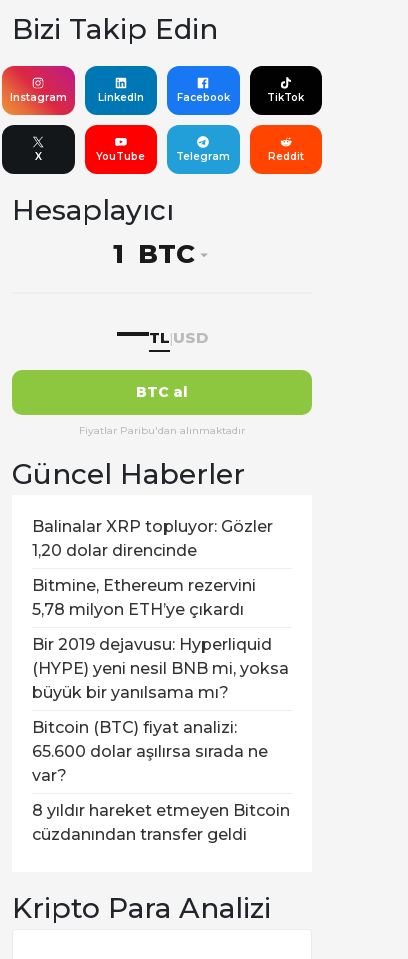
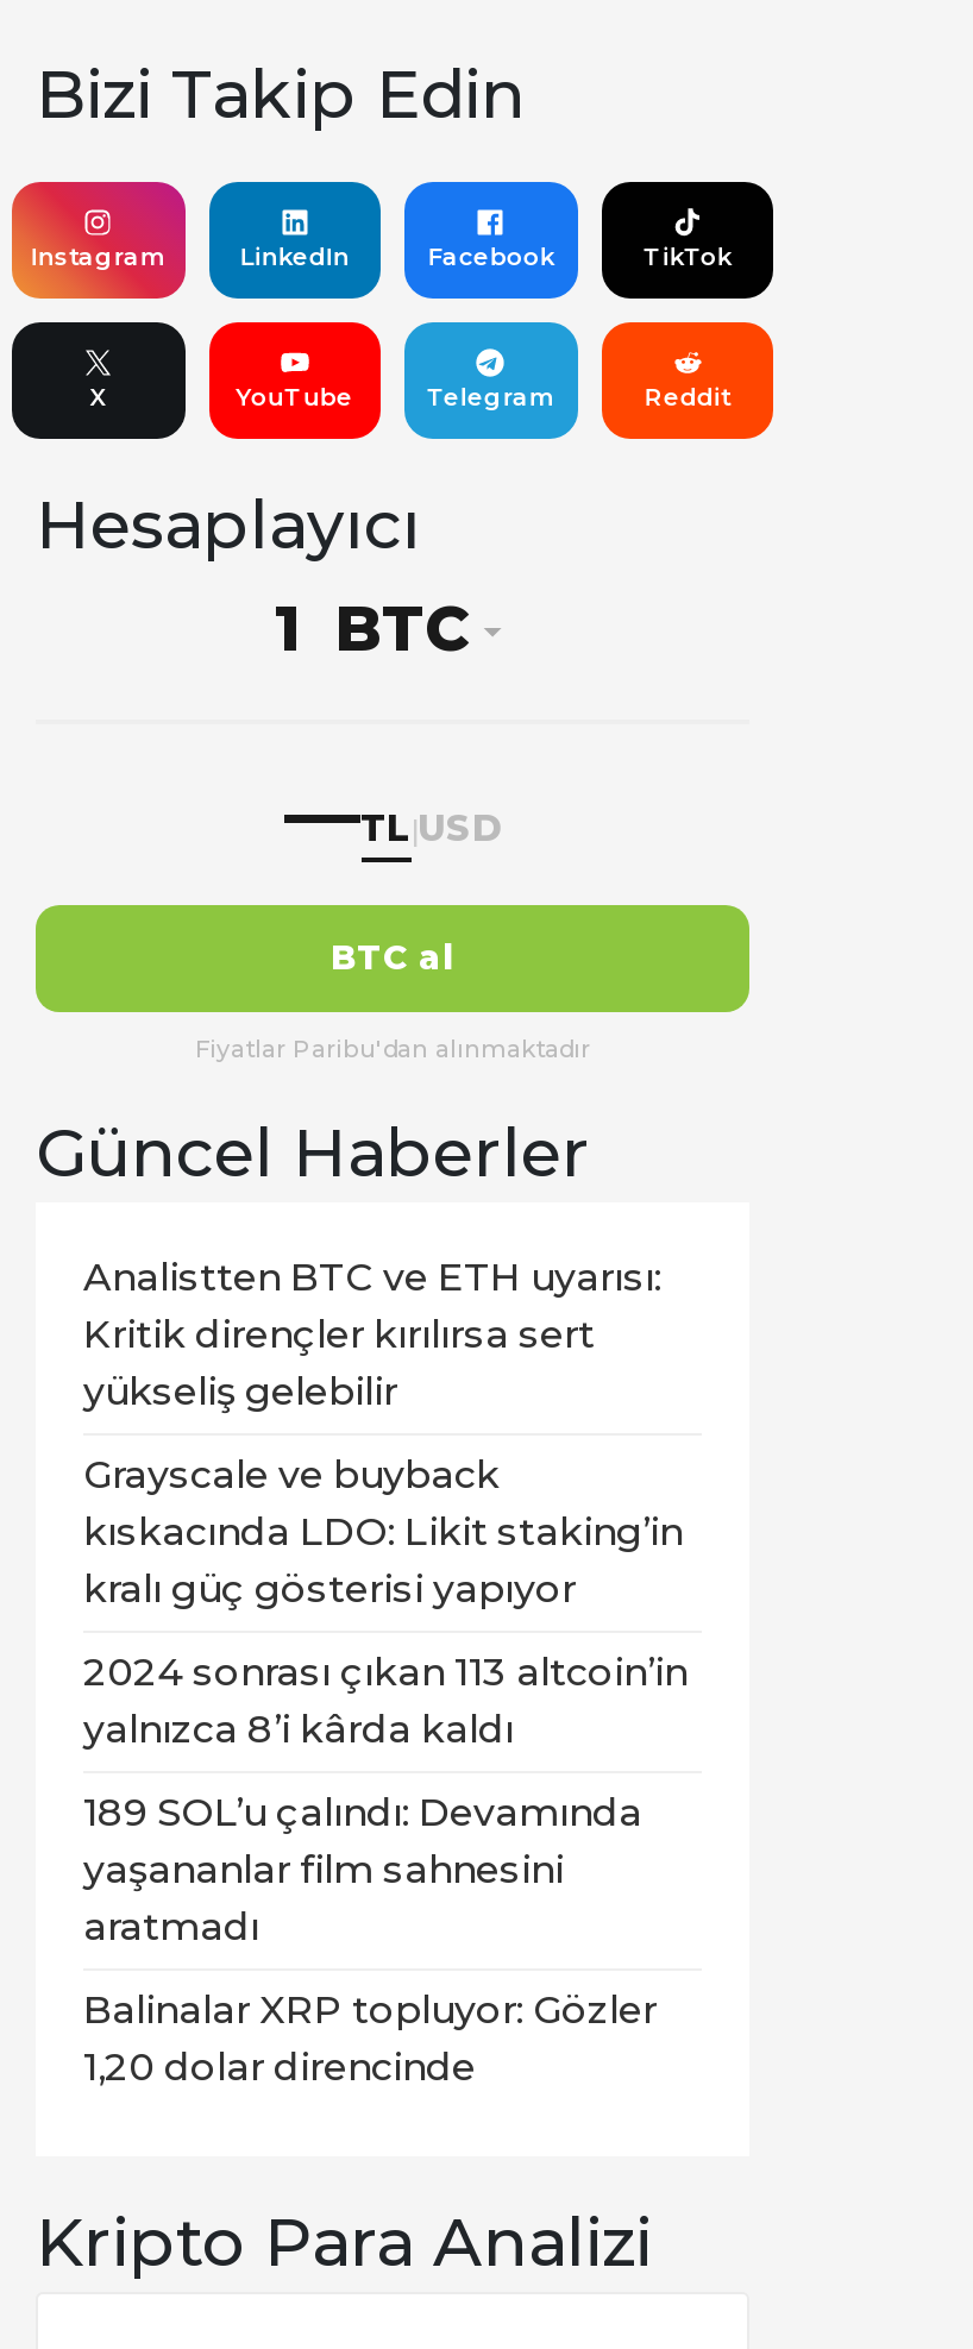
+ Analistten BTC ve ETH uyarısı:
+ Kritik dirençler kırılırsa sert
+ yükseliş gelebilir
+ Grayscale ve buyback
+ kıskacında LDO: Likit staking’in
+ kralı güç gösterisi yapıyor
+ 2024 sonrası çıkan 113 altcoin’in
+ yalnızca 8’i kârda kaldı
+ 189 SOL’u çalındı: Devamında
+ yaşananlar film sahnesini
+ aratmadı

moved down: Balinalar XRP topluyor: Gözler | 1,20 dolar direncinde

- Bitmine, Ethereum rezervini
- 5,78 milyon ETH’ye çıkardı
- Bir 2019 dejavusu: Hyperliquid
- (HYPE) yeni nesil BNB mi, yoksa
- büyük bir yanılsama mı?
- Bitcoin (BTC) fiyat analizi:
- 65.600 dolar aşılırsa sırada ne
- var?
- 8 yıldır hareket etmeyen Bitcoin
- cüzdanından transfer geldi
